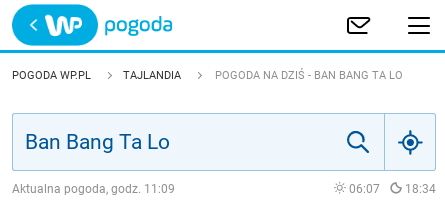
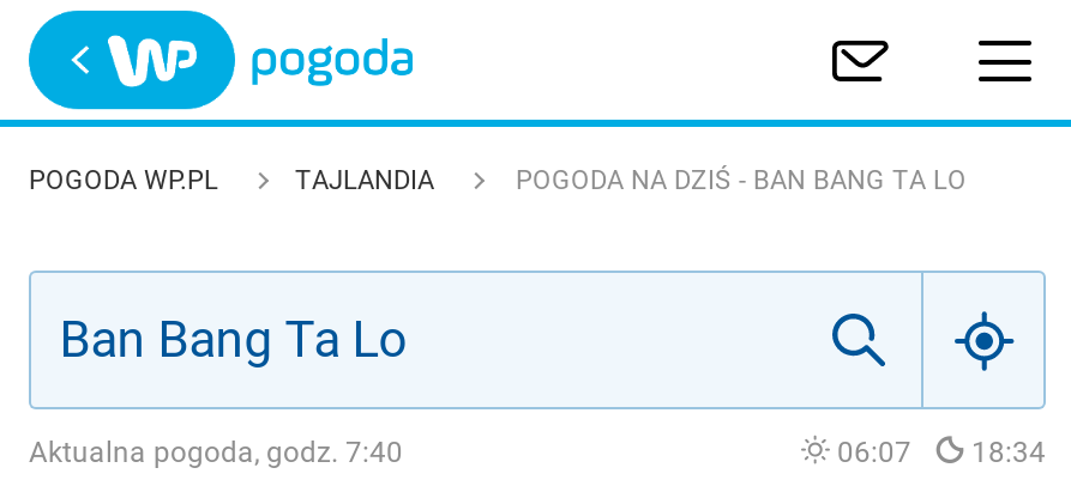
- Aktualna pogoda, godz. 11:09
+ Aktualna pogoda, godz. 7:40
